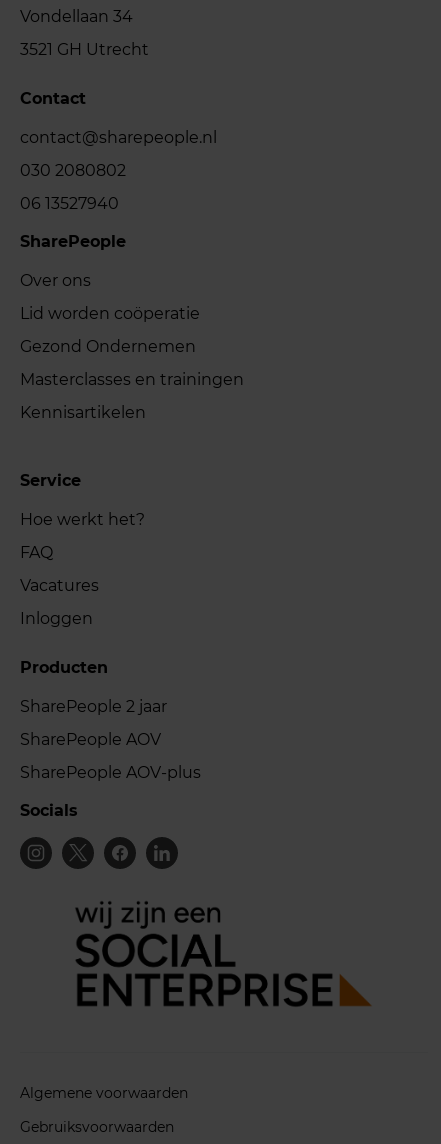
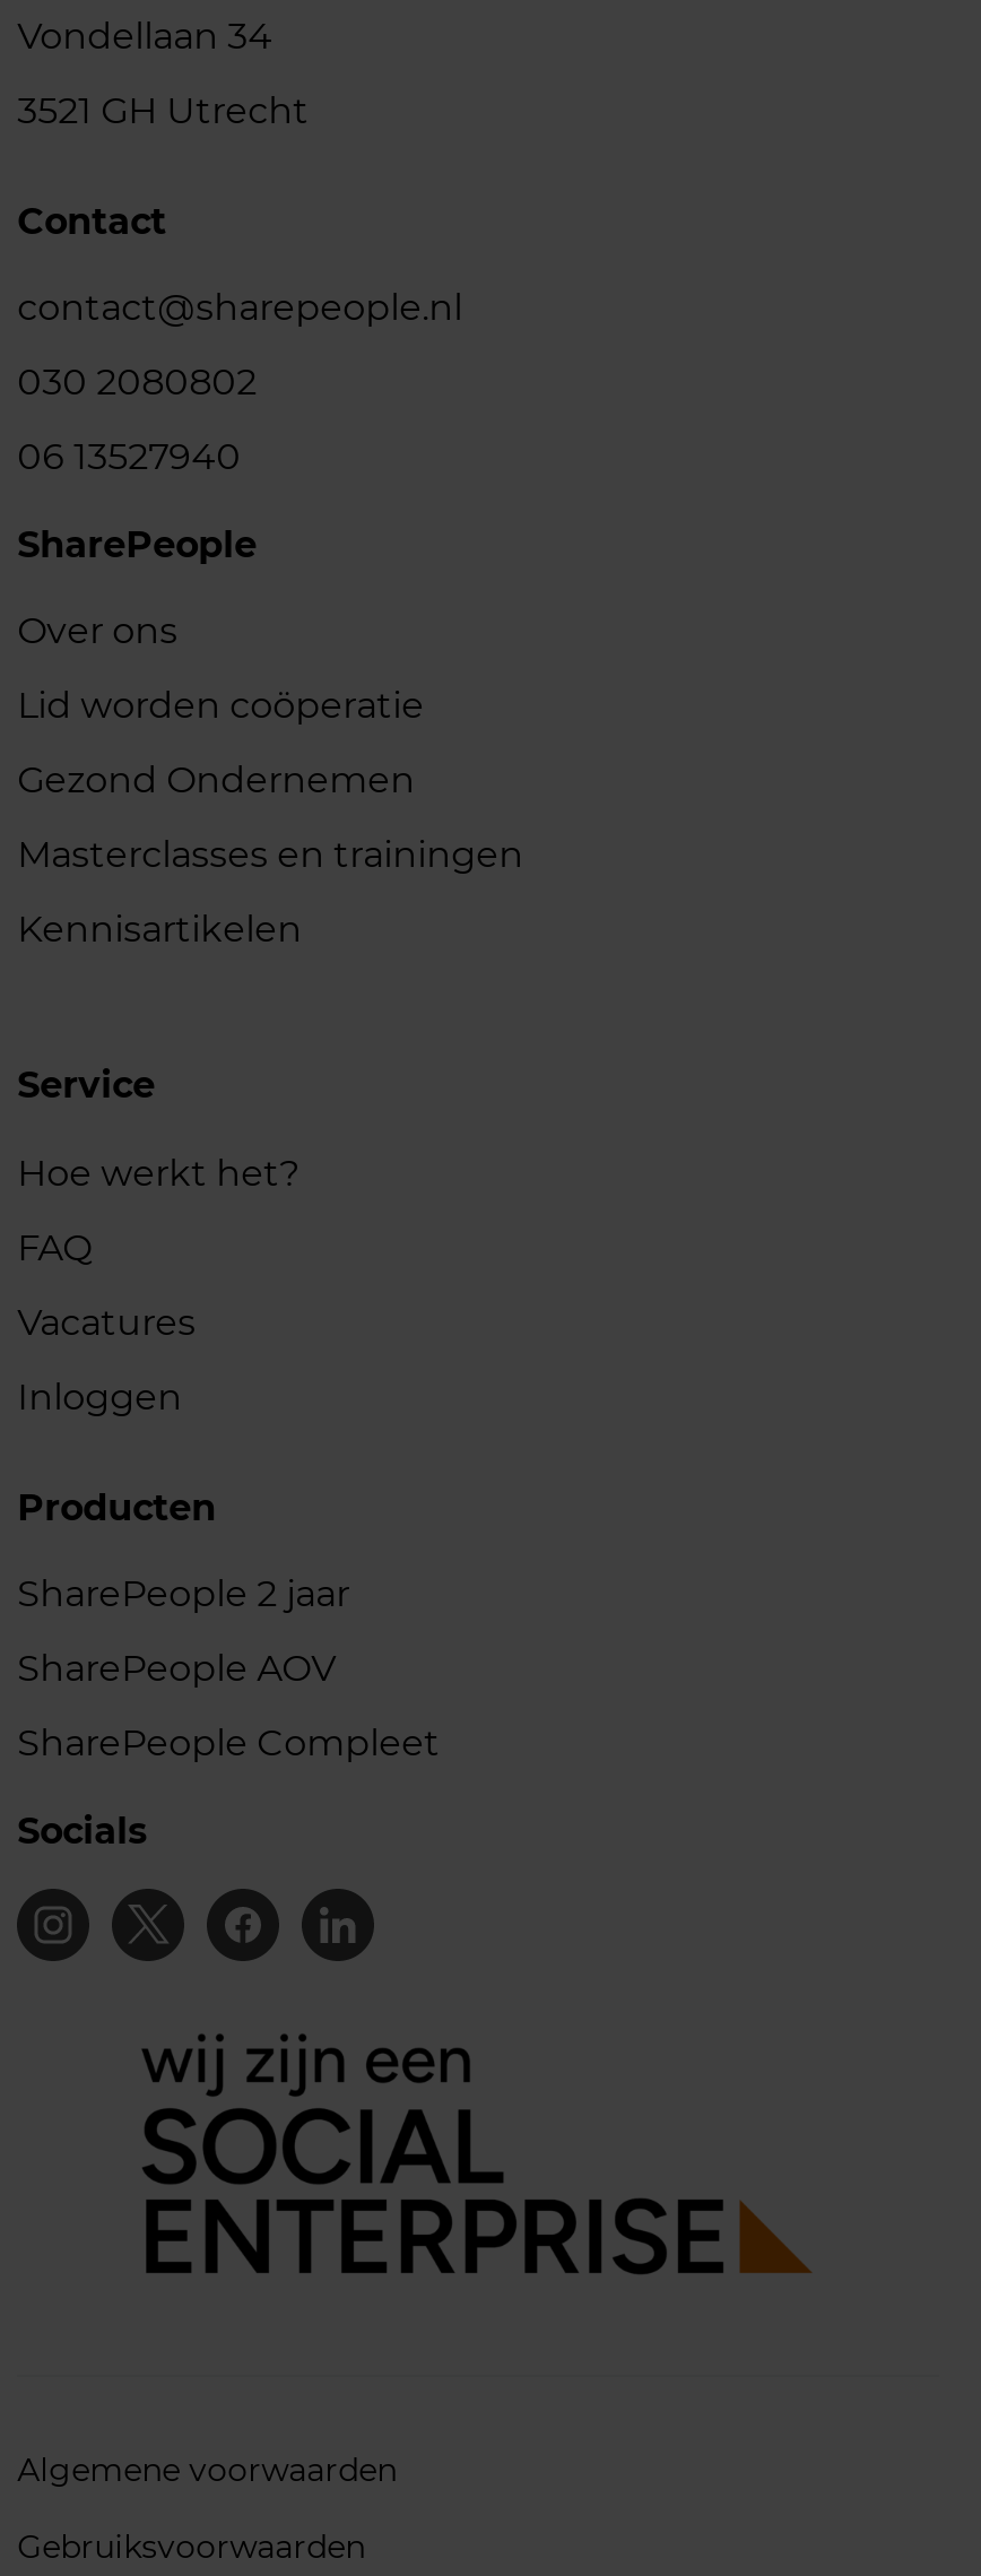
- SharePeople AOV-plus
+ SharePeople Compleet
